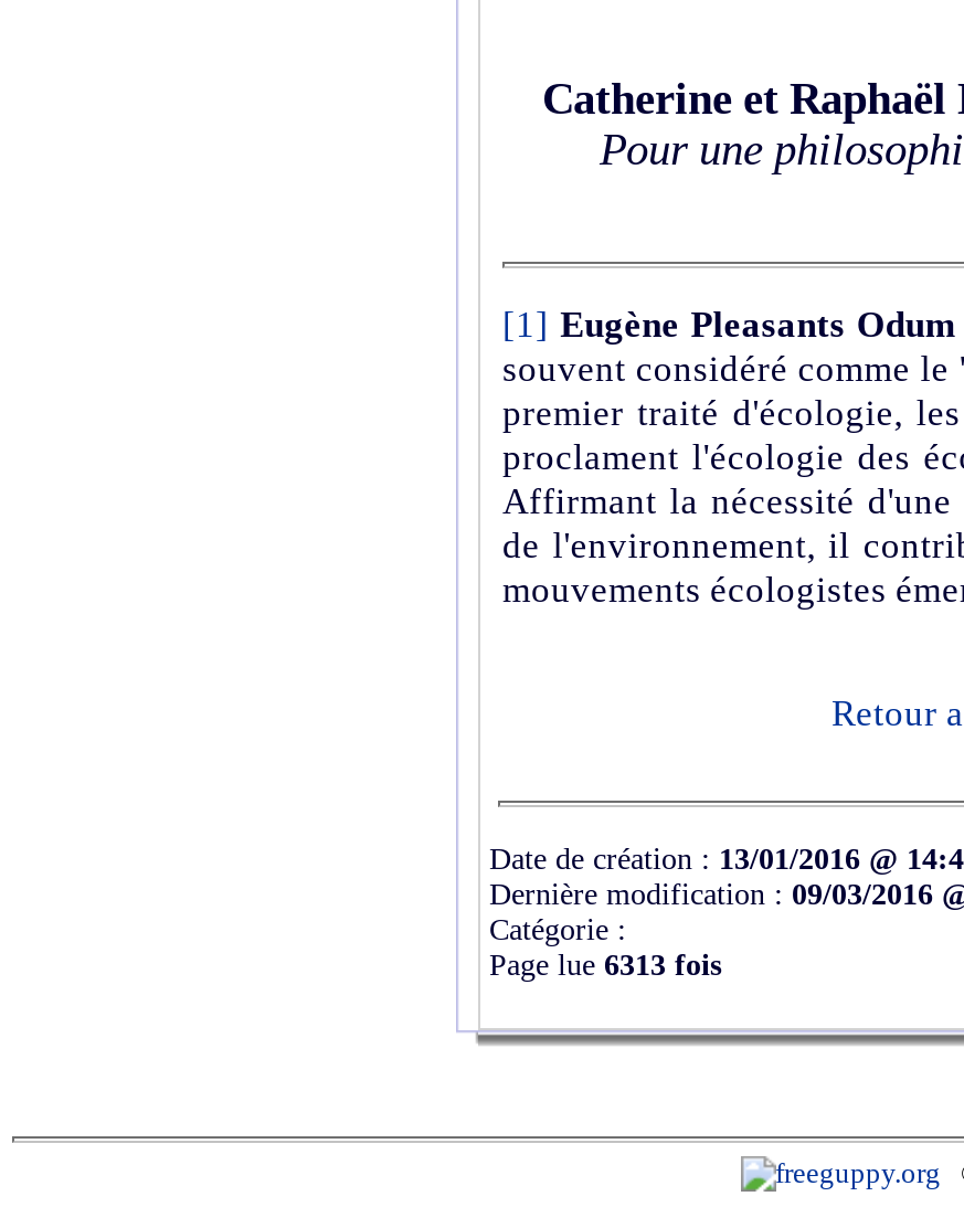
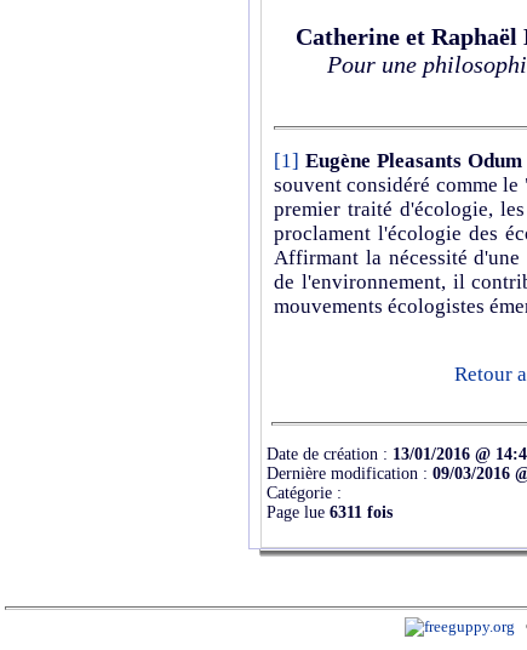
- Page lue 6313 fois
+ Page lue 6311 fois
